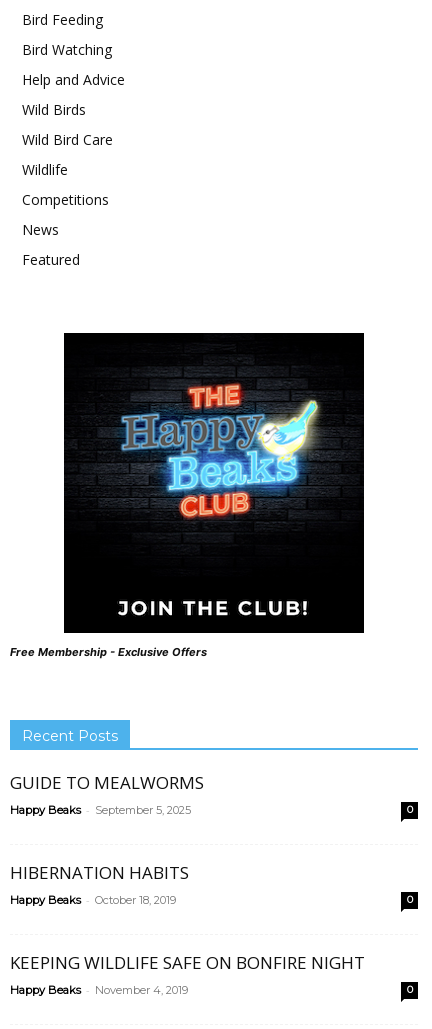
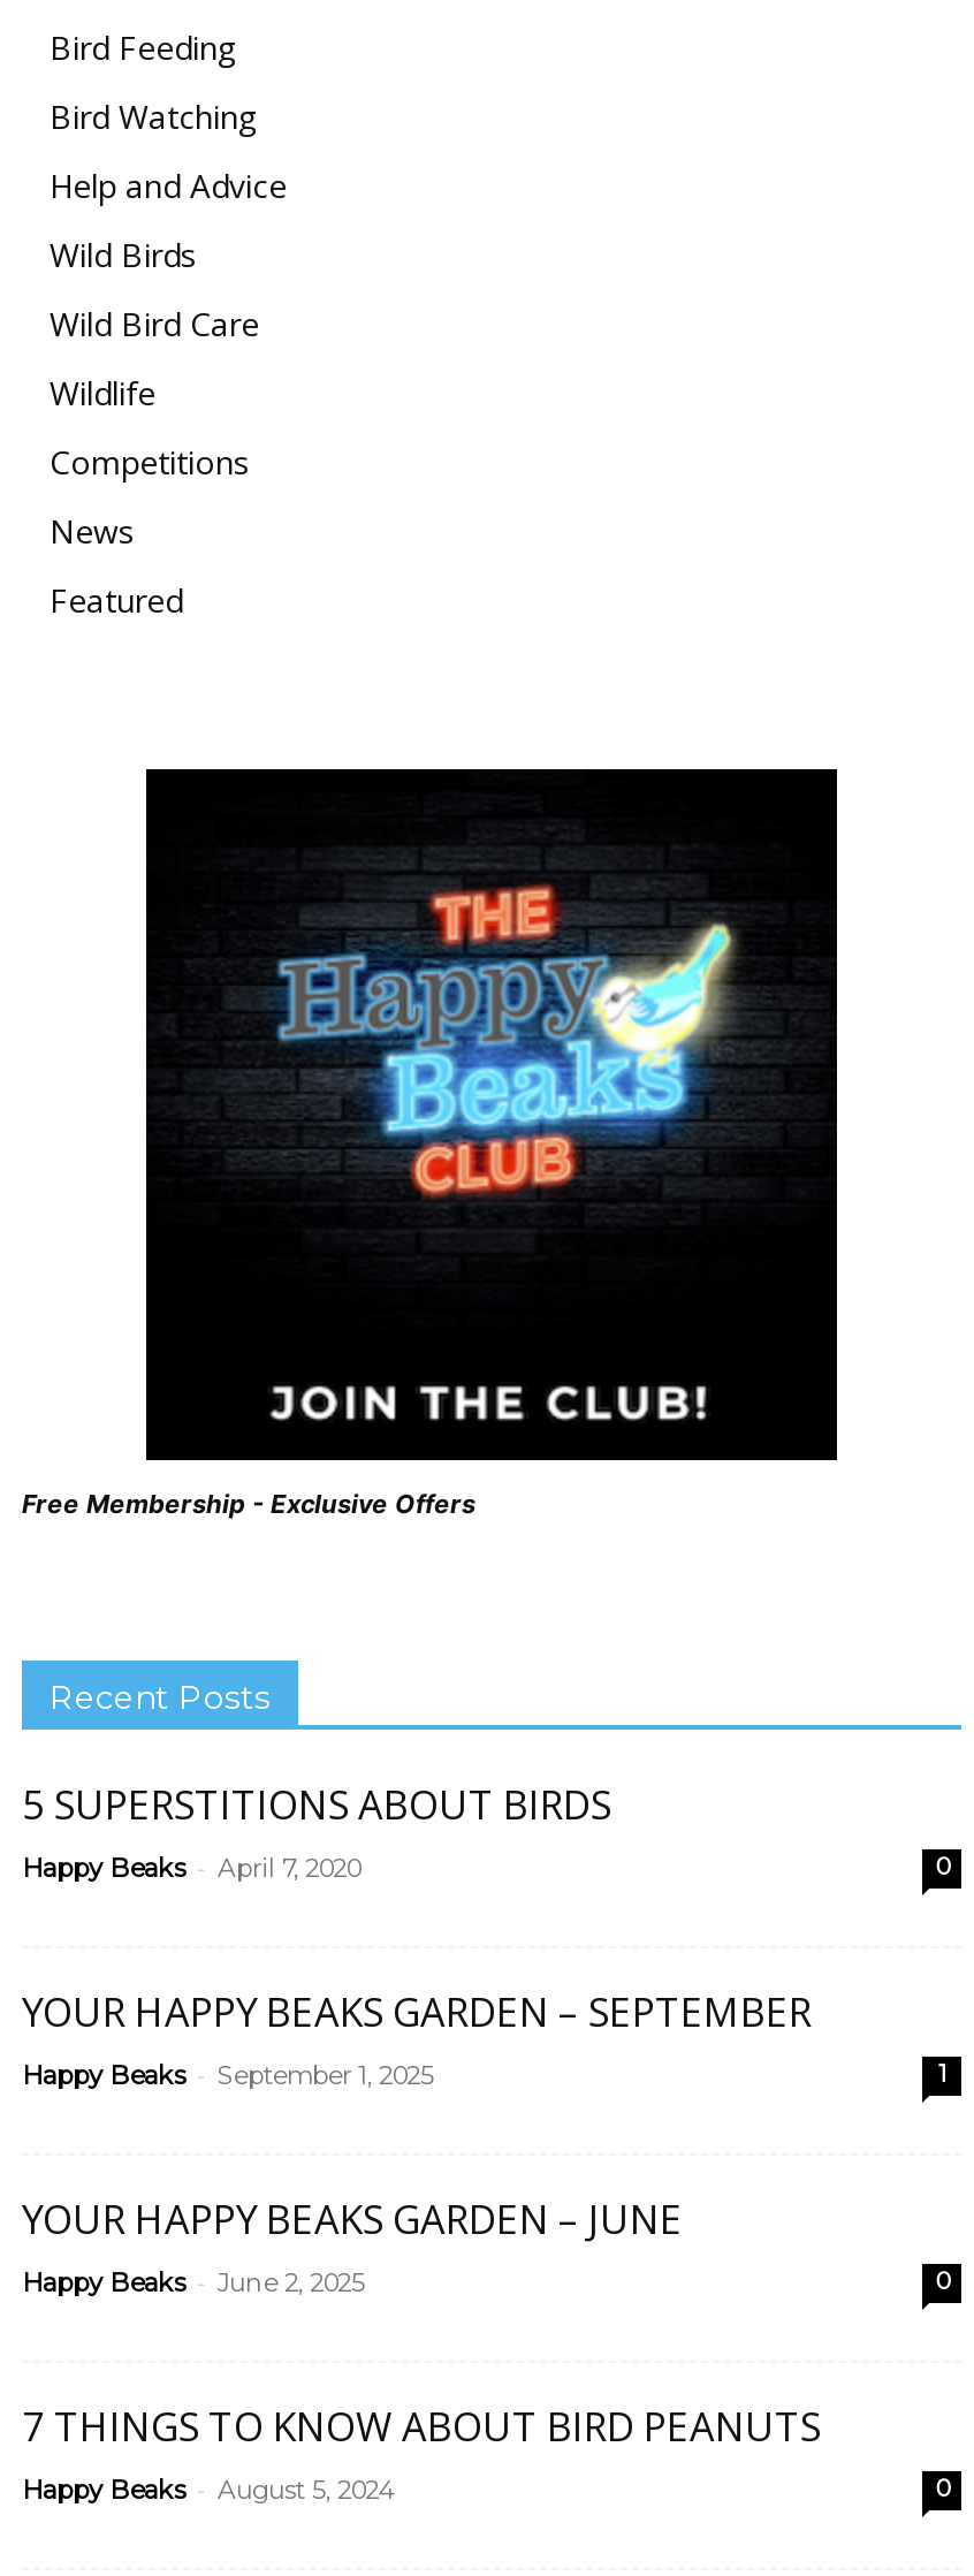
- GUIDE TO MEALWORMS
- Happy Beaks - September 5, 2025
+ 5 SUPERSTITIONS ABOUT BIRDS
+ Happy Beaks - April 7, 2020

- HIBERNATION HABITS
- Happy Beaks - October 18, 2019
+ YOUR HAPPY BEAKS GARDEN – SEPTEMBER
+ Happy Beaks - September 1, 2025
+ 1
+ YOUR HAPPY BEAKS GARDEN – JUNE
+ Happy Beaks - June 2, 2025

- KEEPING WILDLIFE SAFE ON BONFIRE NIGHT
- Happy Beaks - November 4, 2019
+ 7 THINGS TO KNOW ABOUT BIRD PEANUTS
+ Happy Beaks - August 5, 2024
